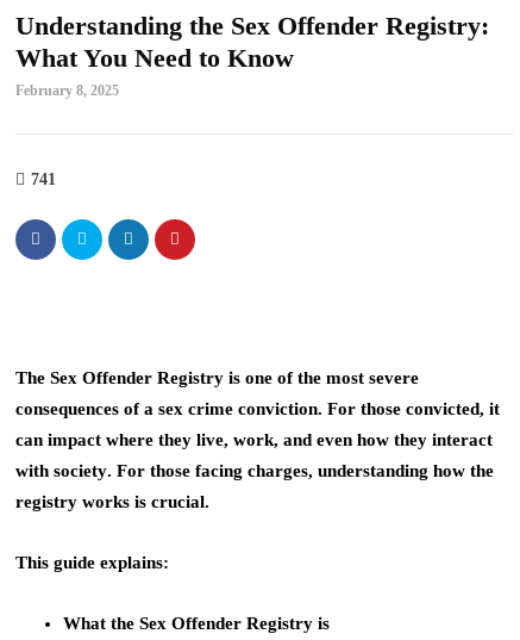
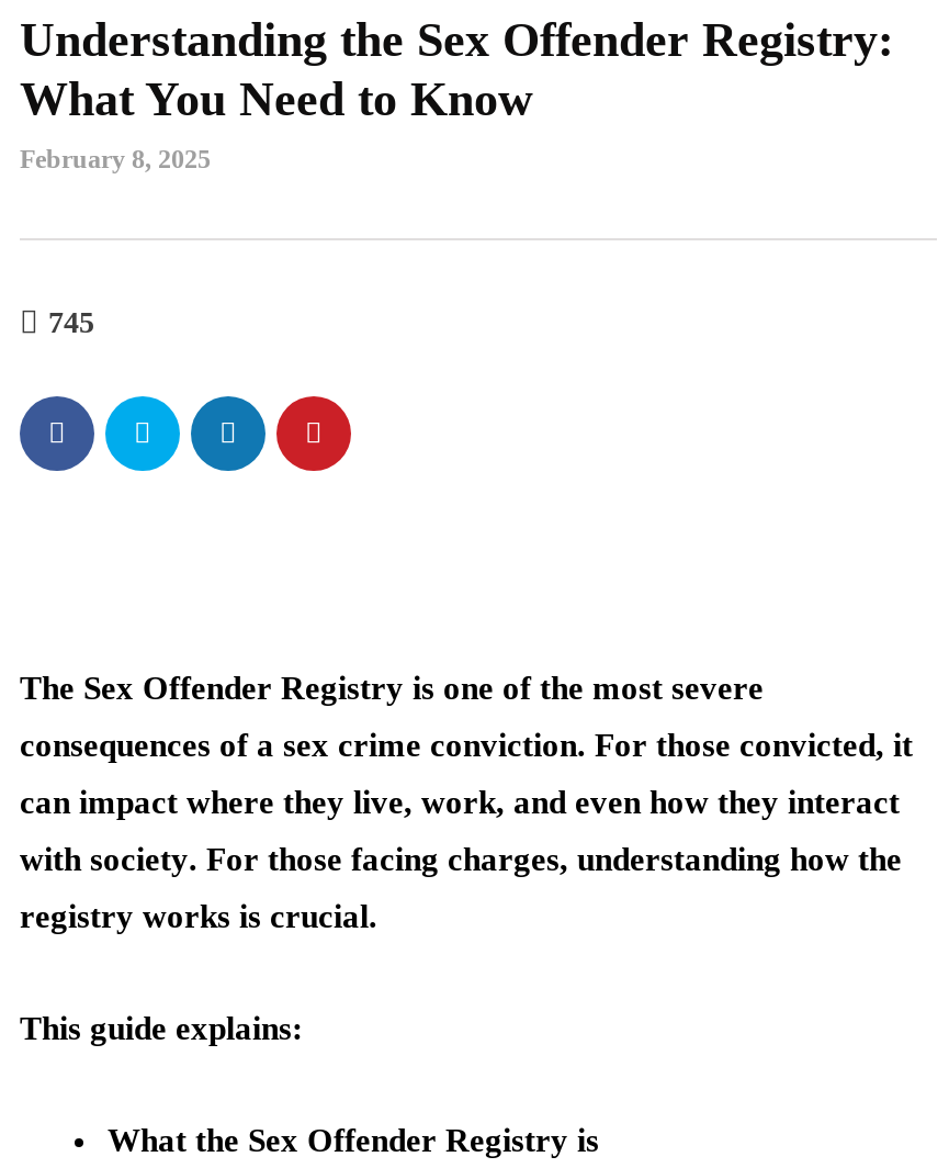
- 741
+ 745
